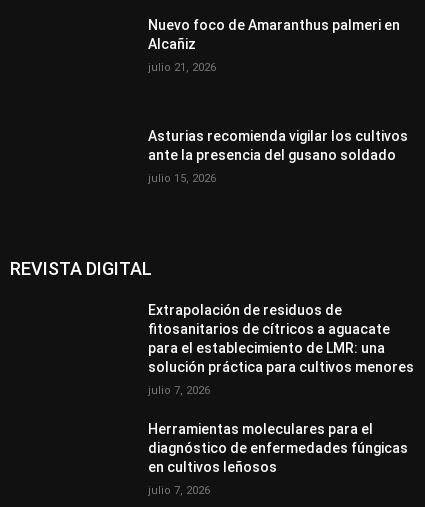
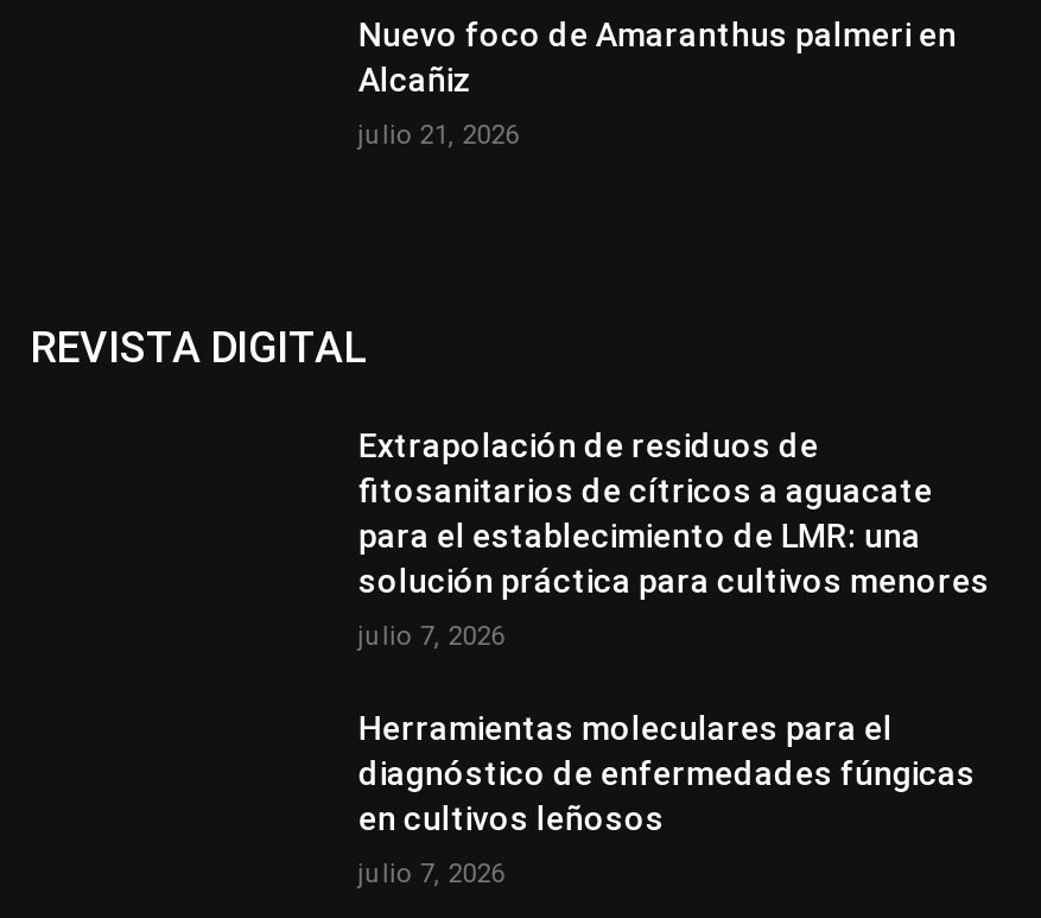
- Asturias recomienda vigilar los cultivos
- ante la presencia del gusano soldado
- julio 15, 2026
